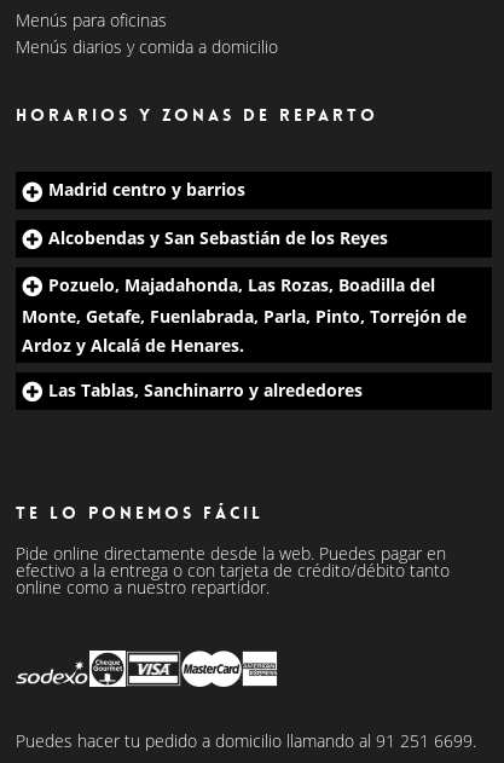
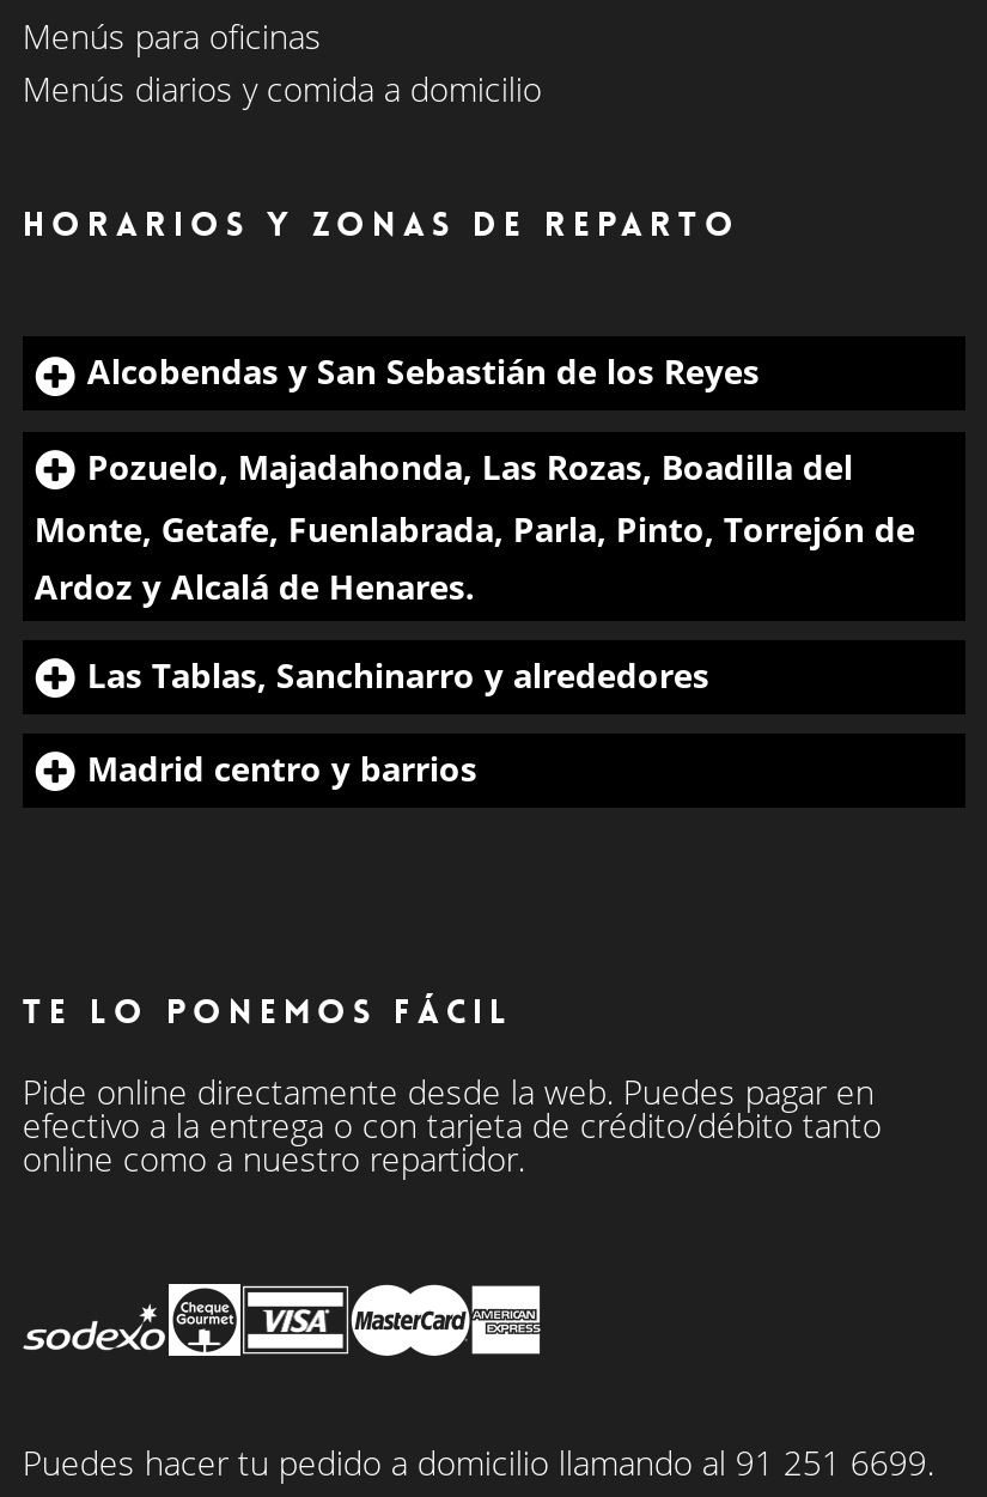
moved down: Madrid centro y barrios

moved up: Alcobendas y San Sebastián de los Reyes | Pozuelo, Majadahonda, Las Rozas, Boadilla del | Monte, Getafe, Fuenlabrada, Parla, Pinto, Torrejón de | Ardoz y Alcalá de Henares. | Las Tablas, Sanchinarro y alrededores
